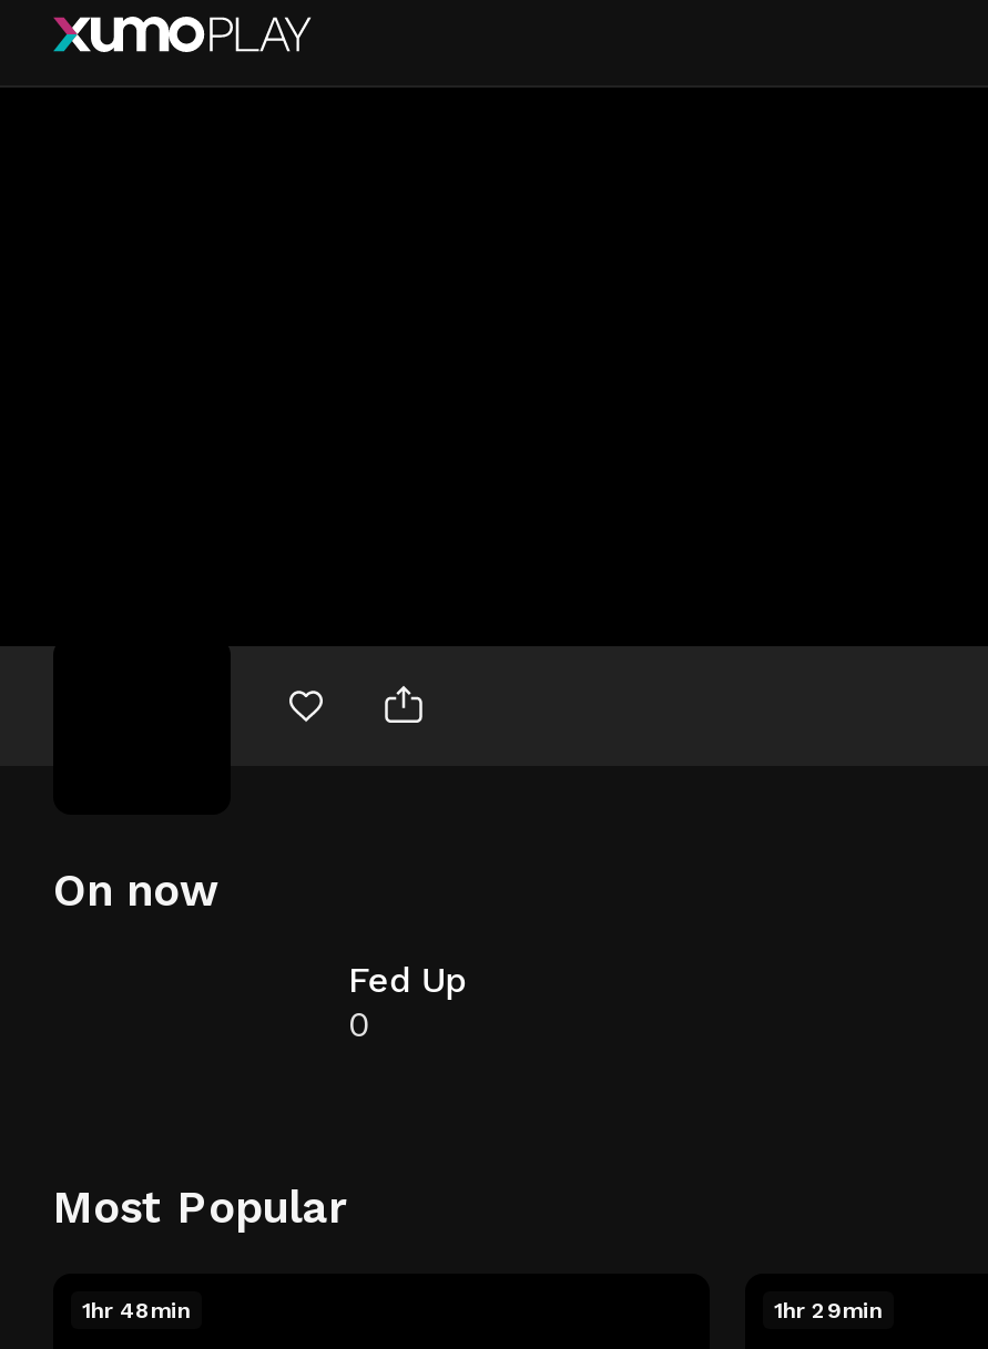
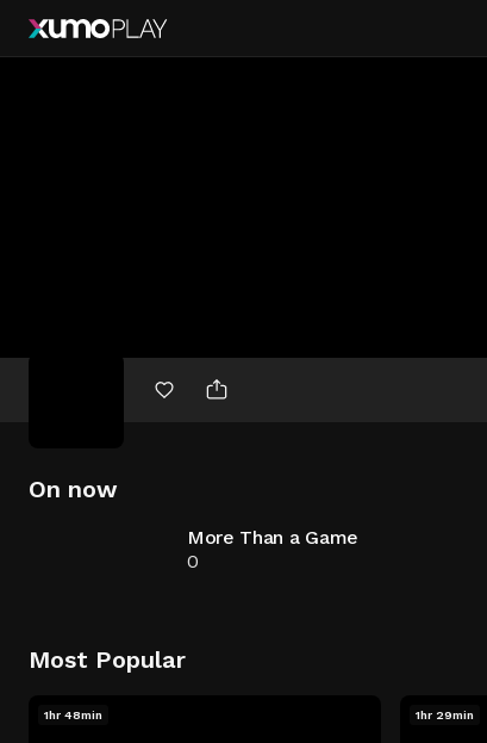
- Fed Up
+ More Than a Game
